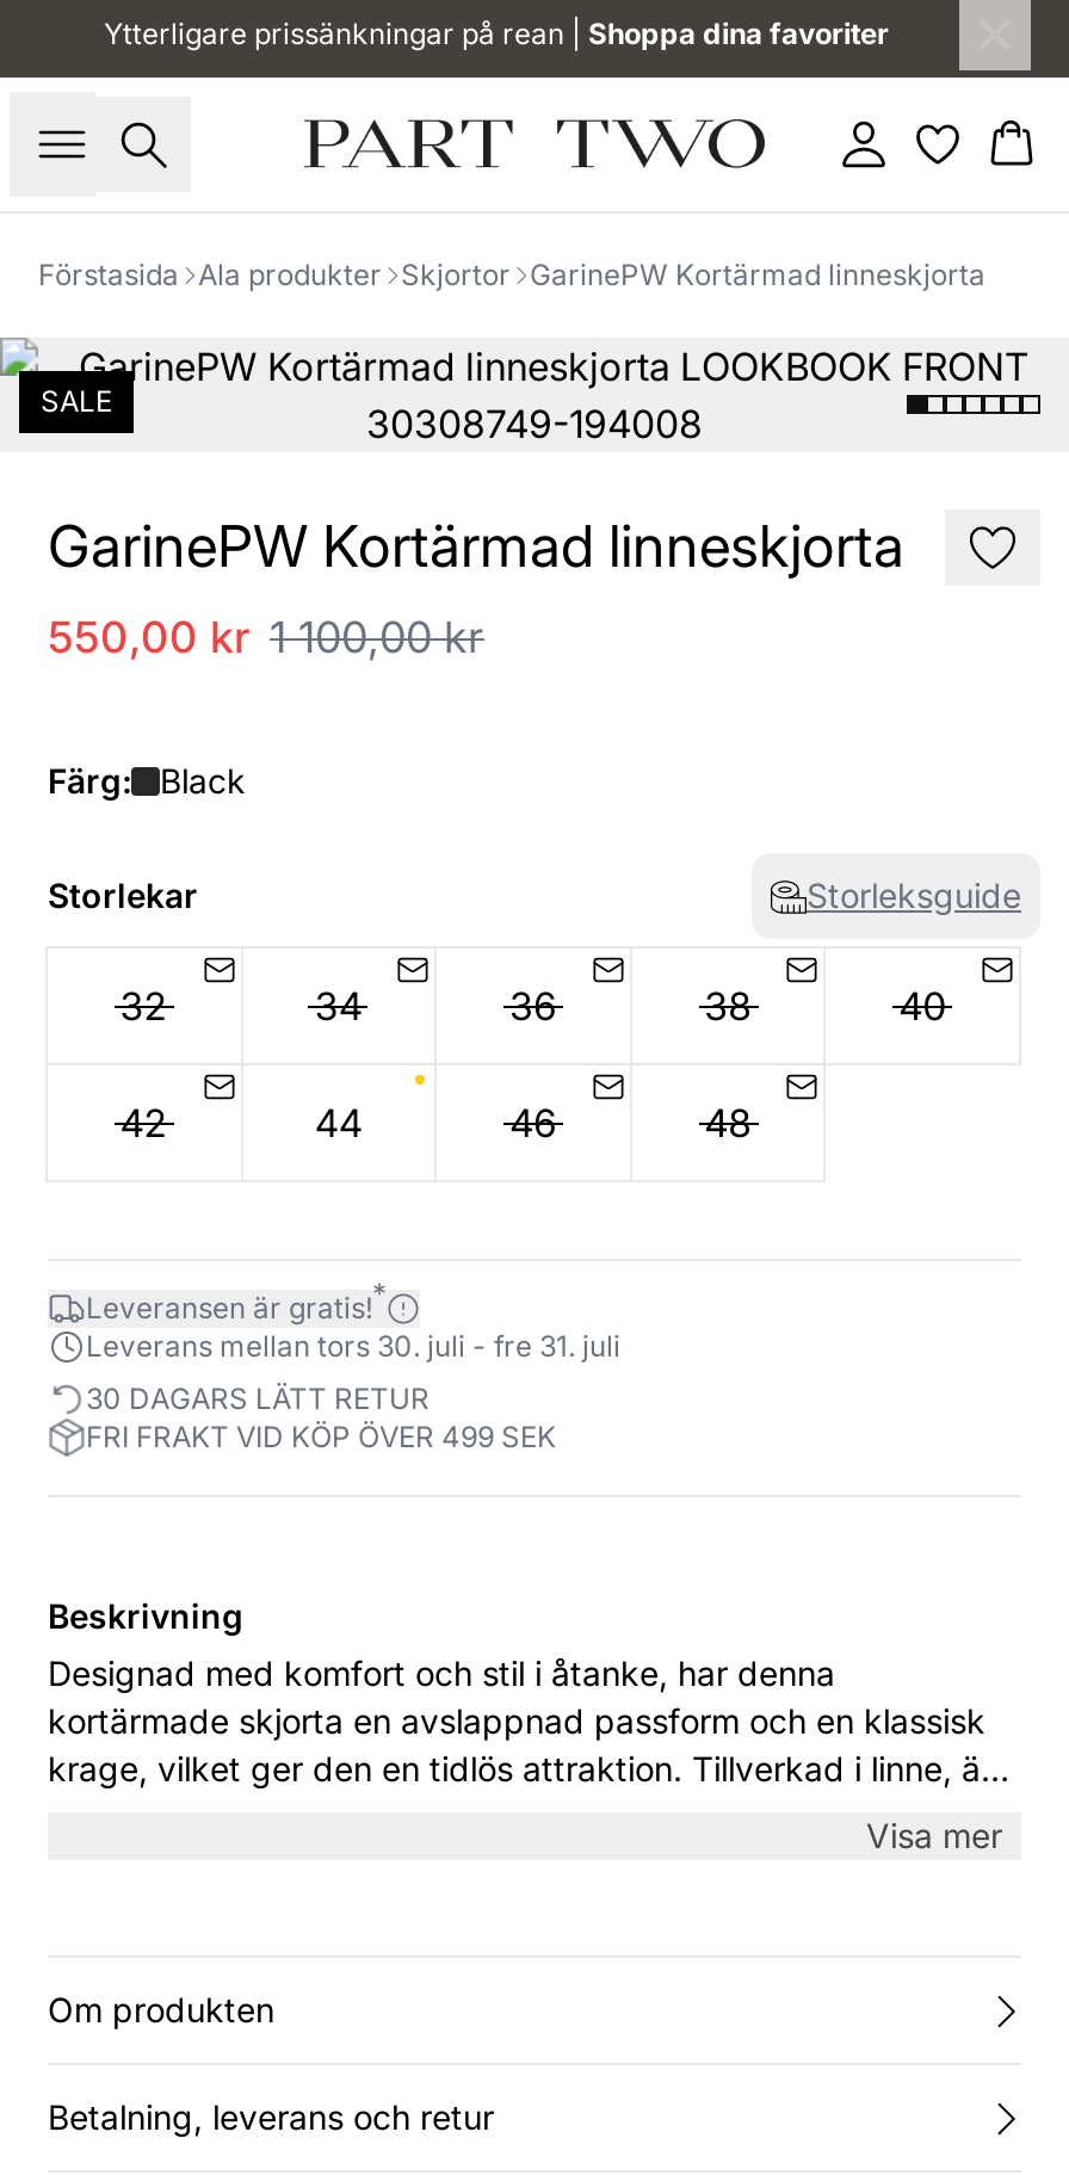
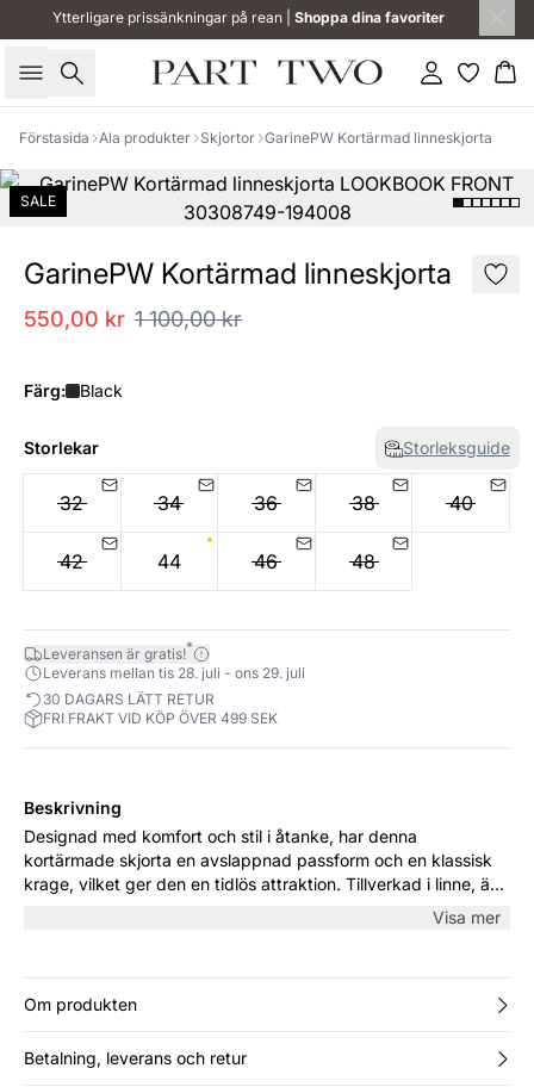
- Leverans mellan tors 30. juli - fre 31. juli
+ Leverans mellan tis 28. juli - ons 29. juli
